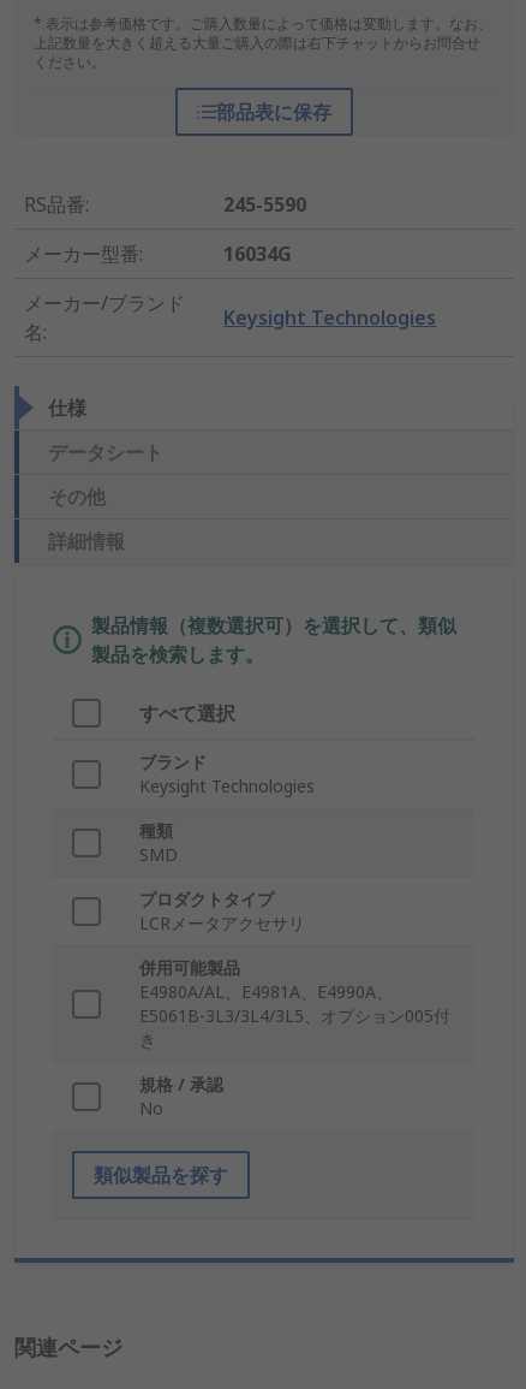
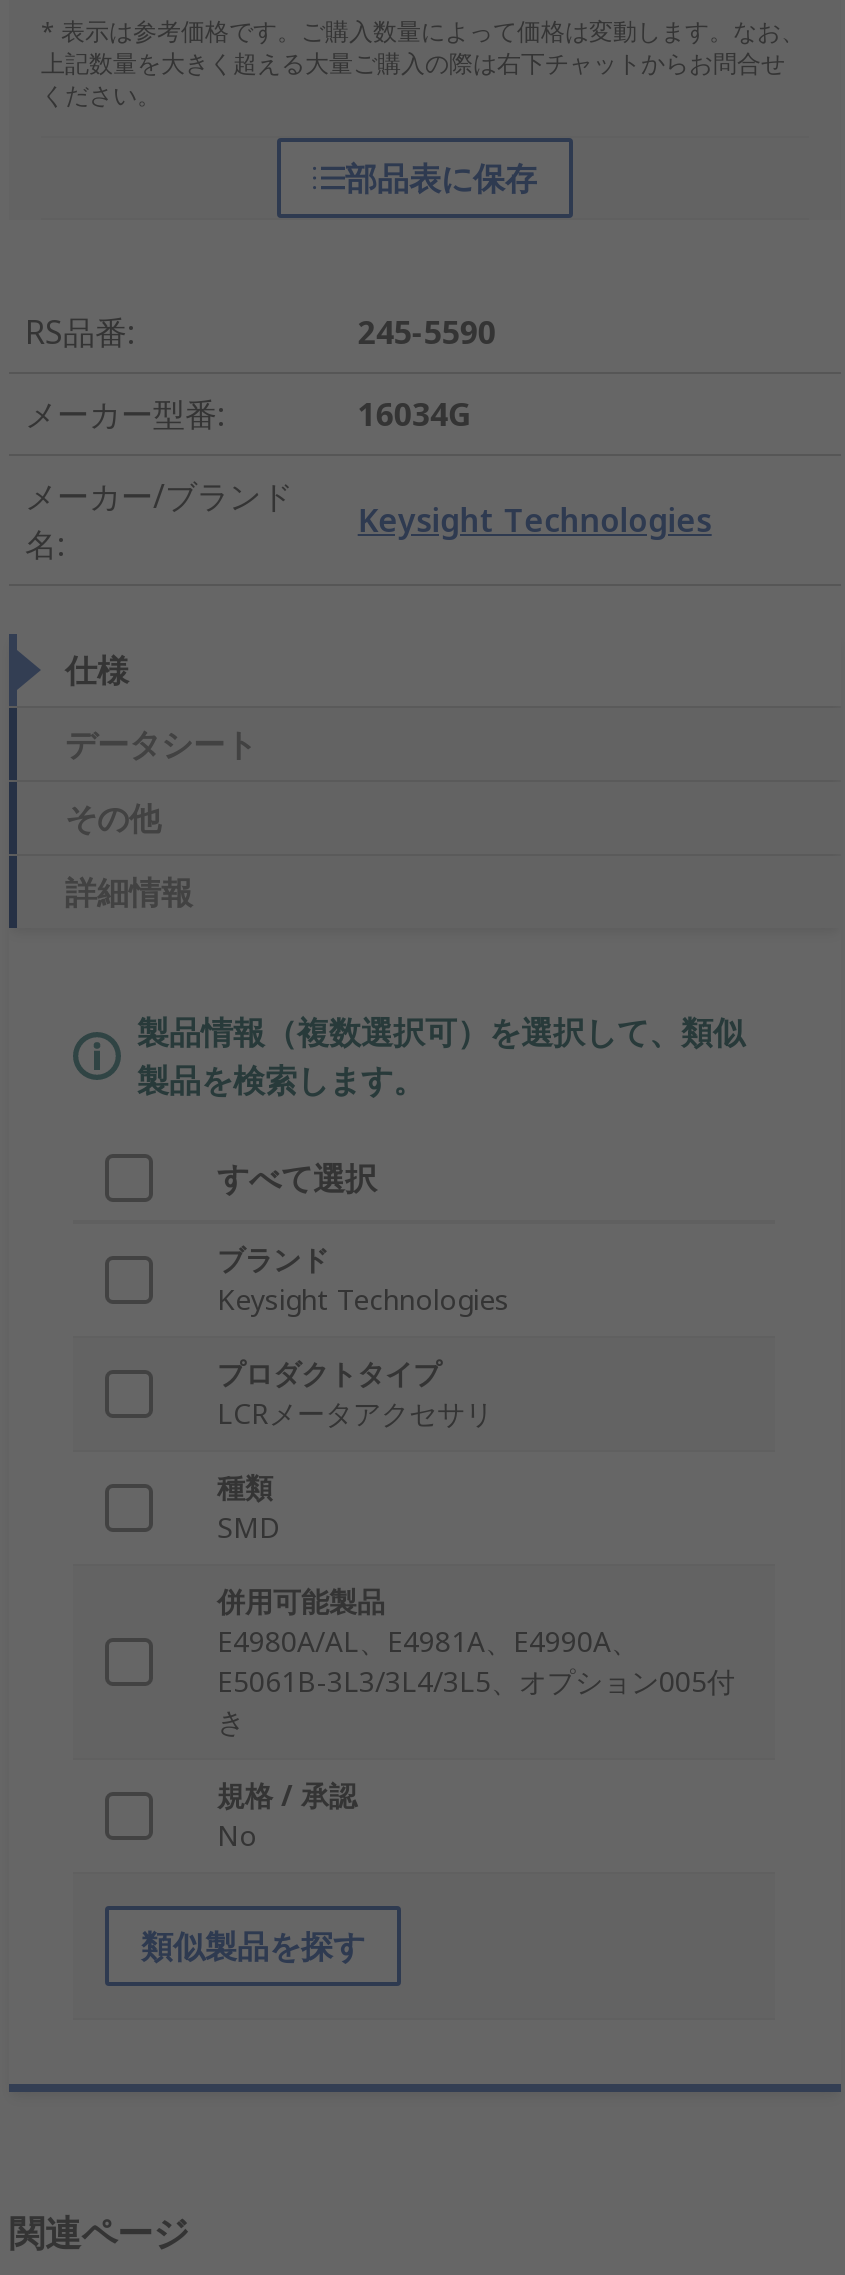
moved down: 種類 | SMD

moved up: プロダクトタイプ | LCRメータアクセサリ
